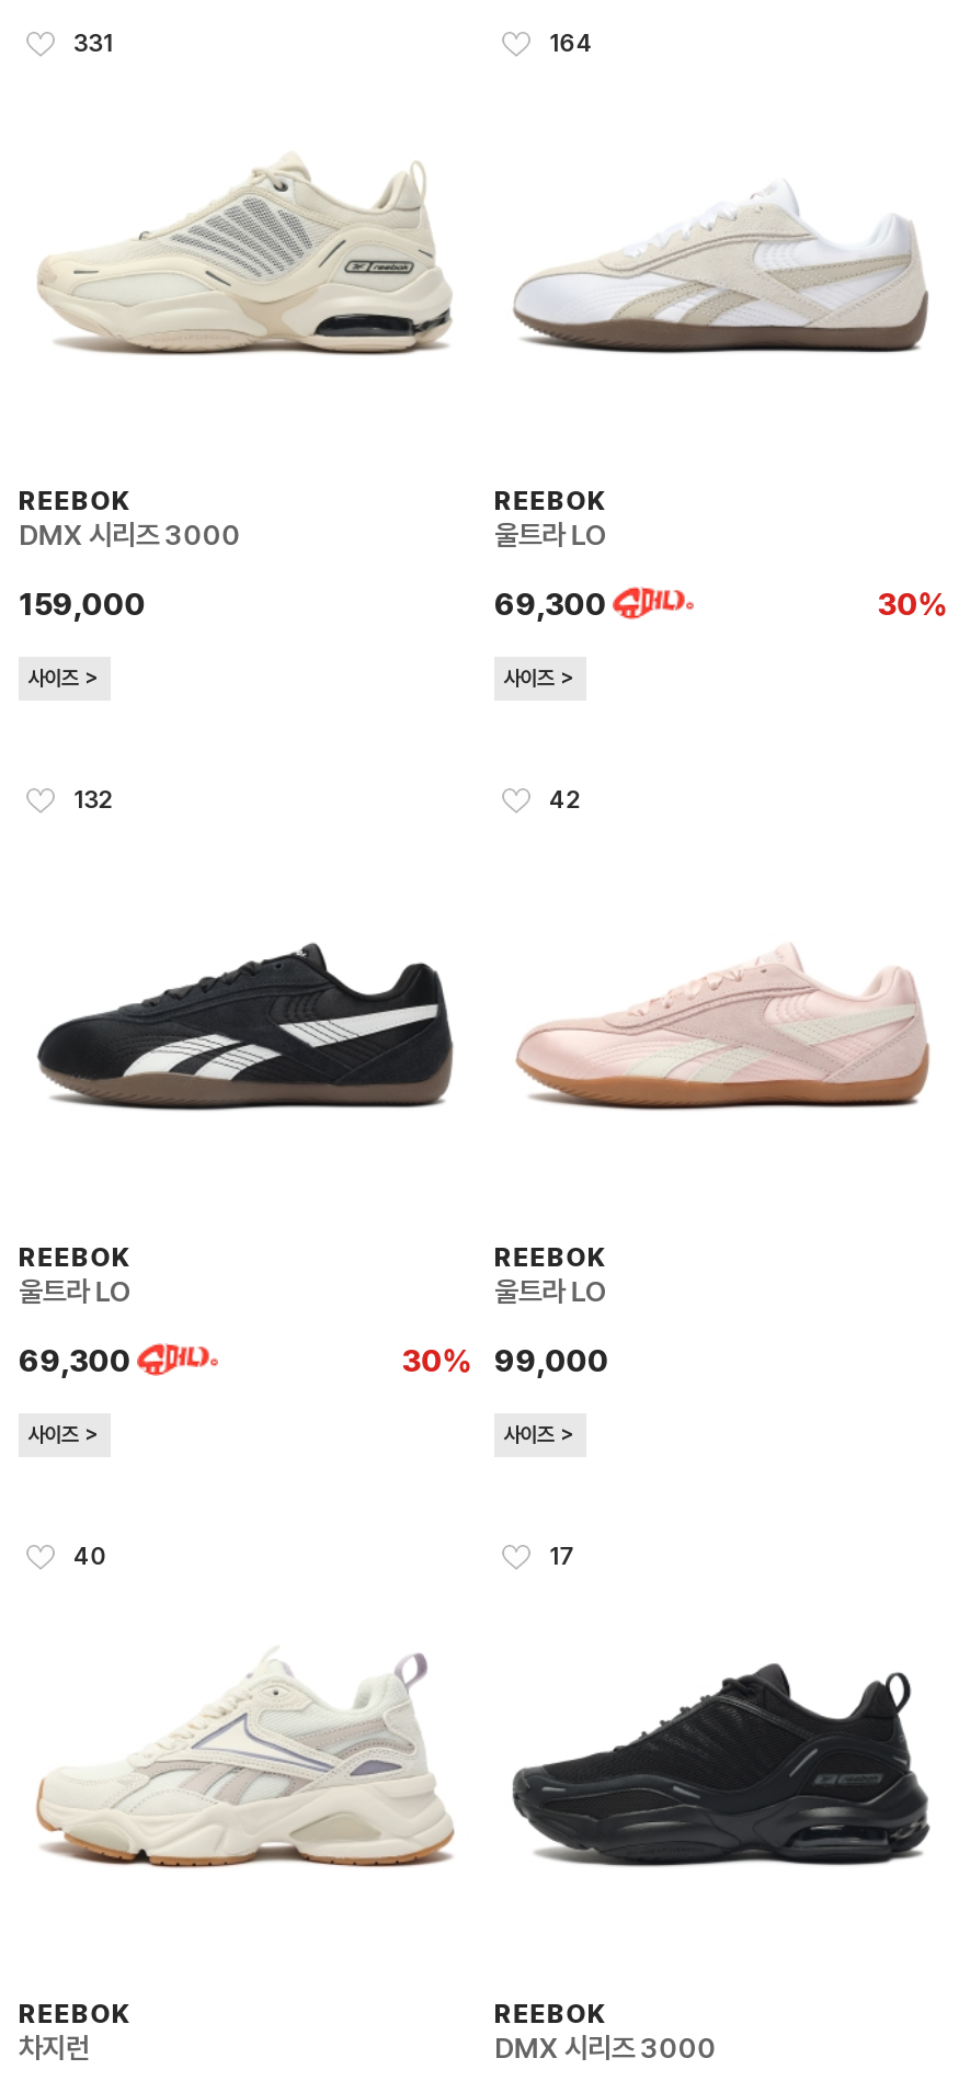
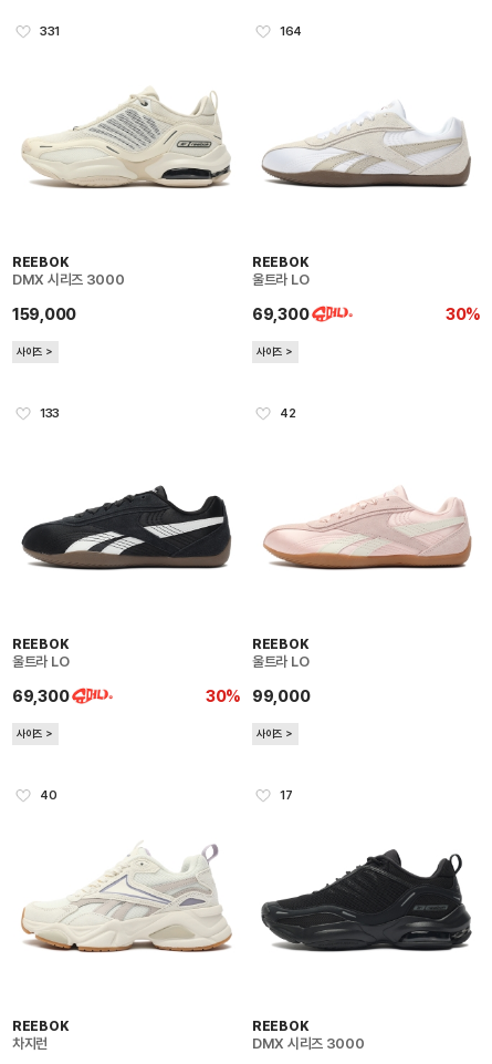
- 132
+ 133
